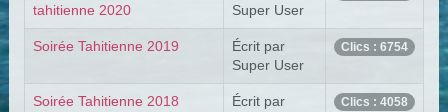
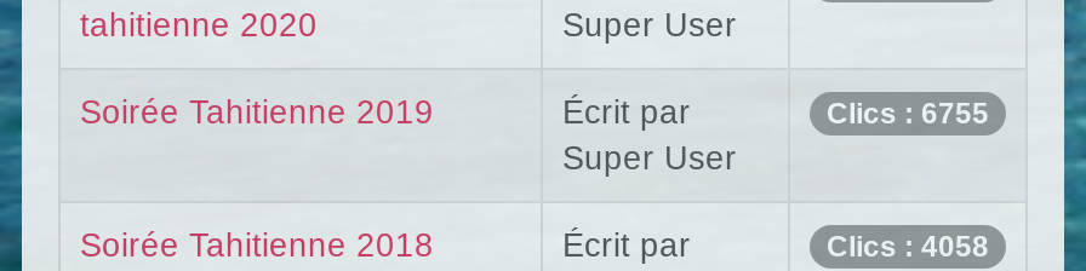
- Clics : 6754
+ Clics : 6755
